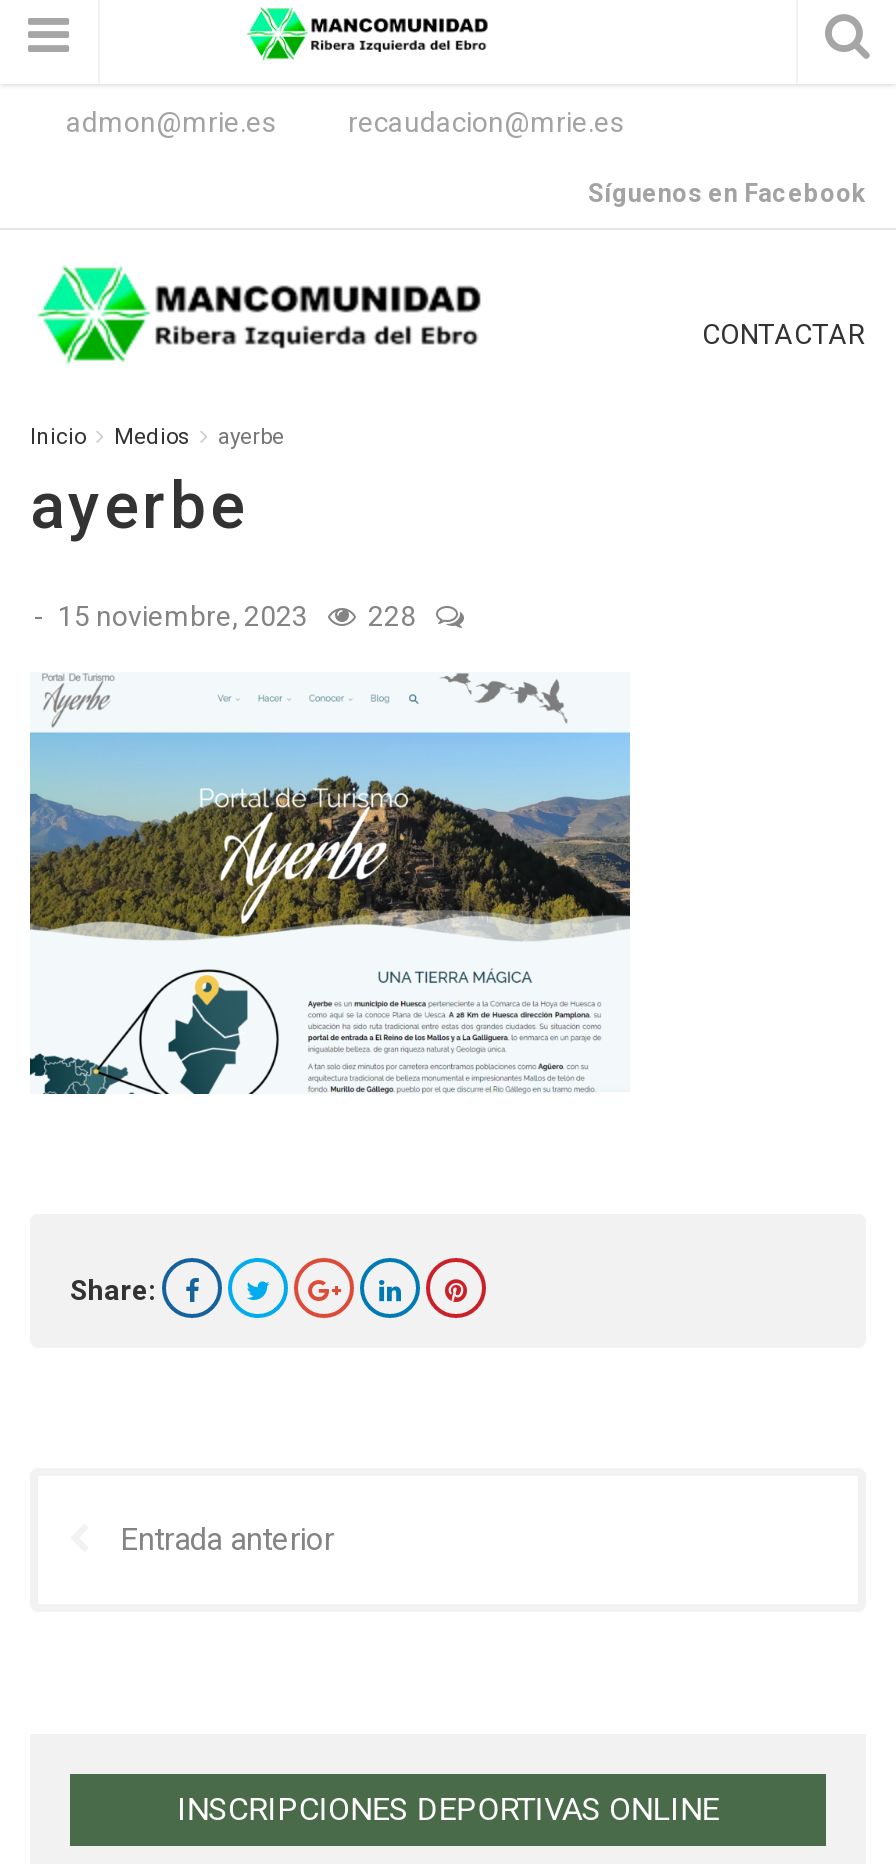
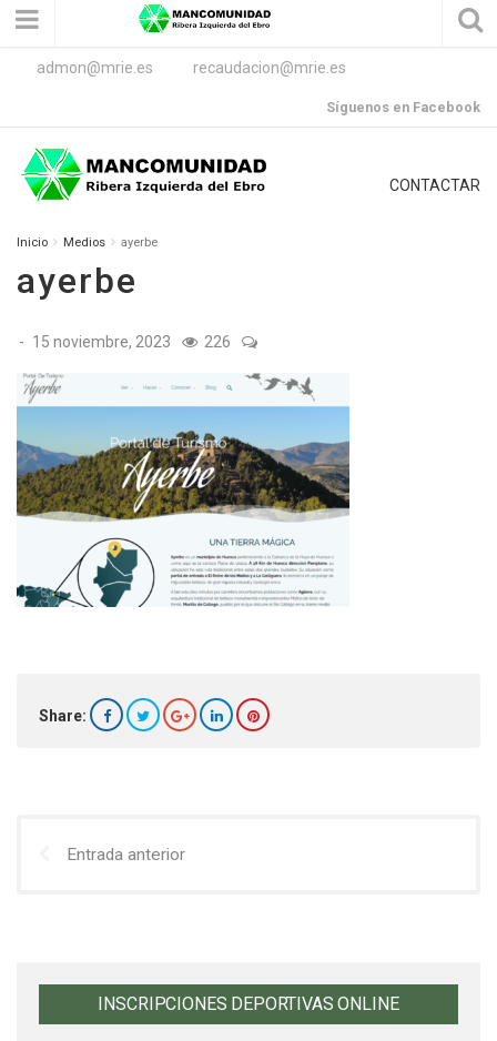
- - 15 noviembre, 2023 228
+ - 15 noviembre, 2023 226
